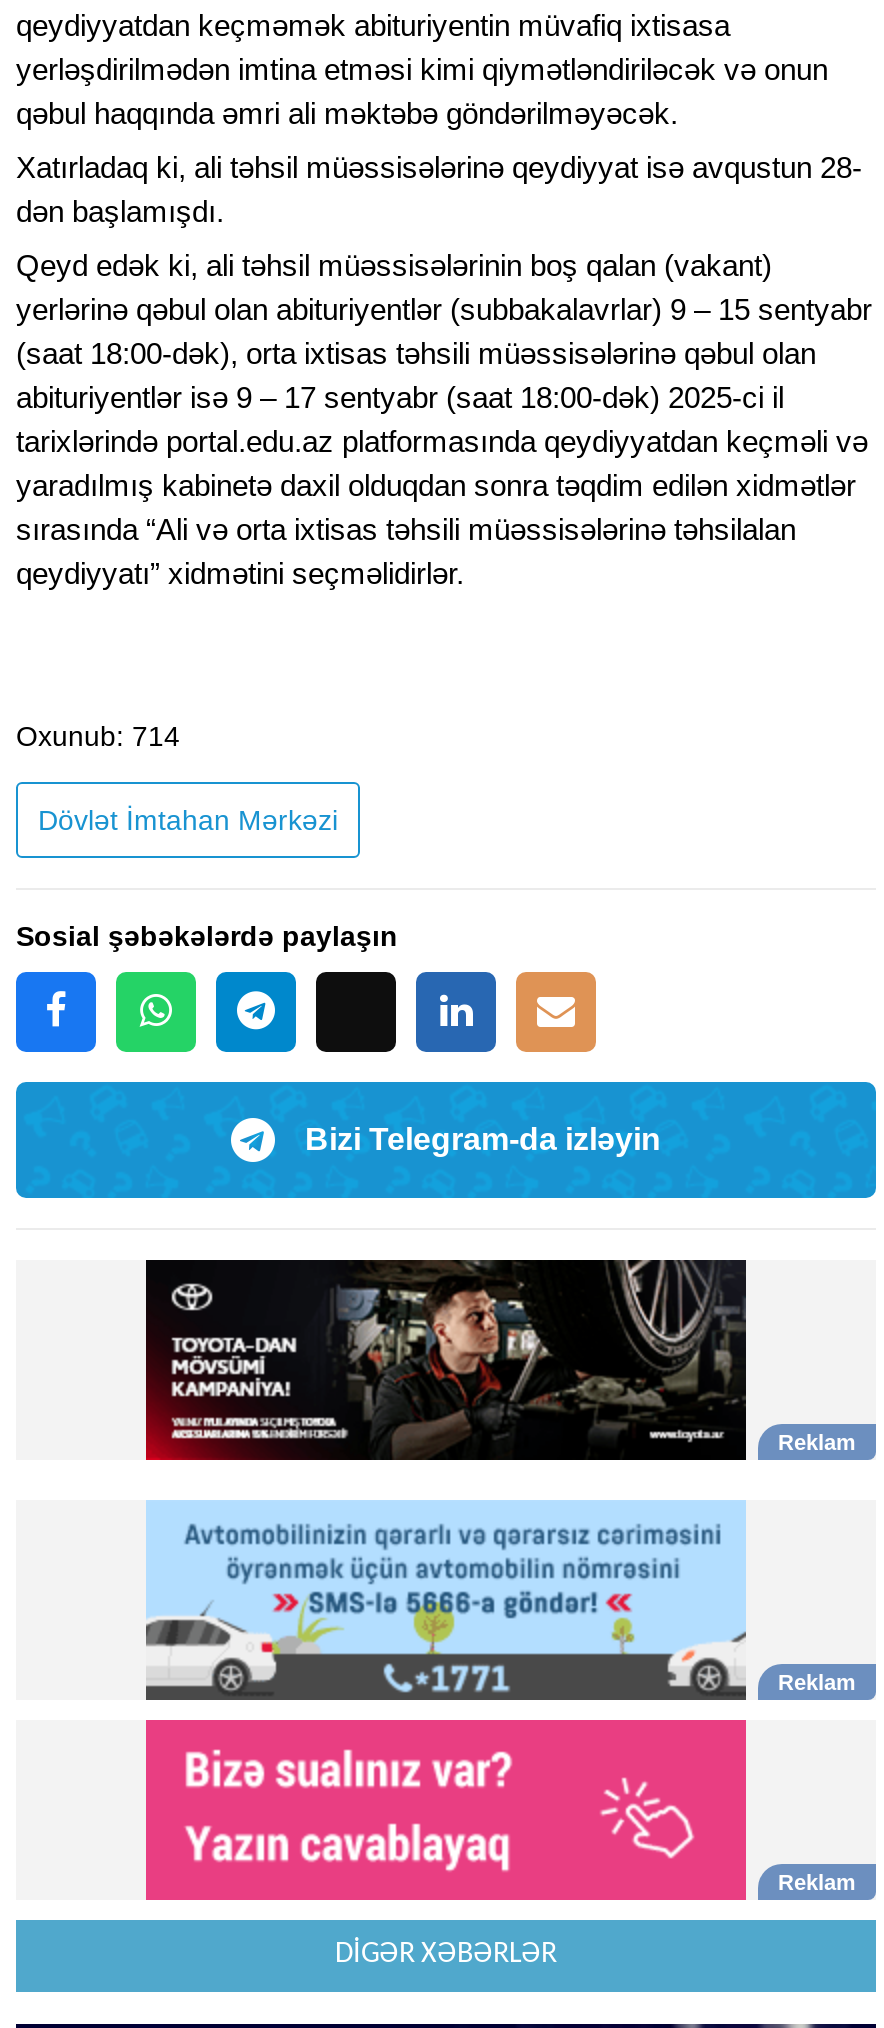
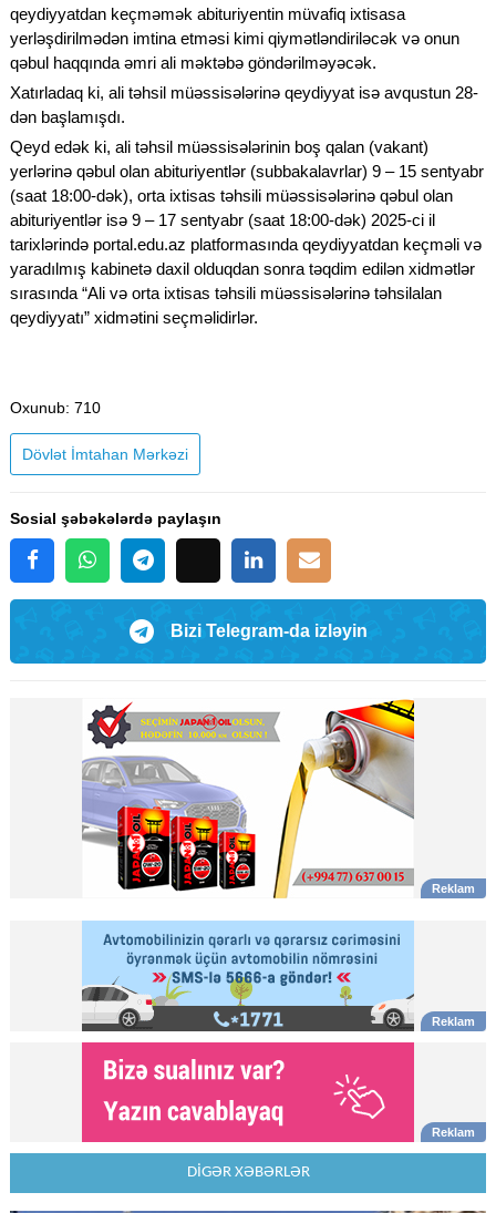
- Oxunub: 714
+ Oxunub: 710

- [image]
+ [image]
